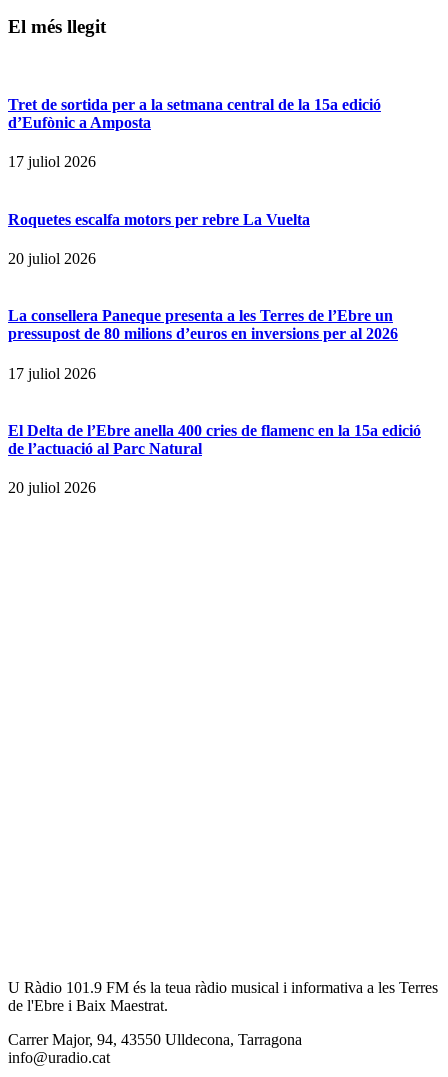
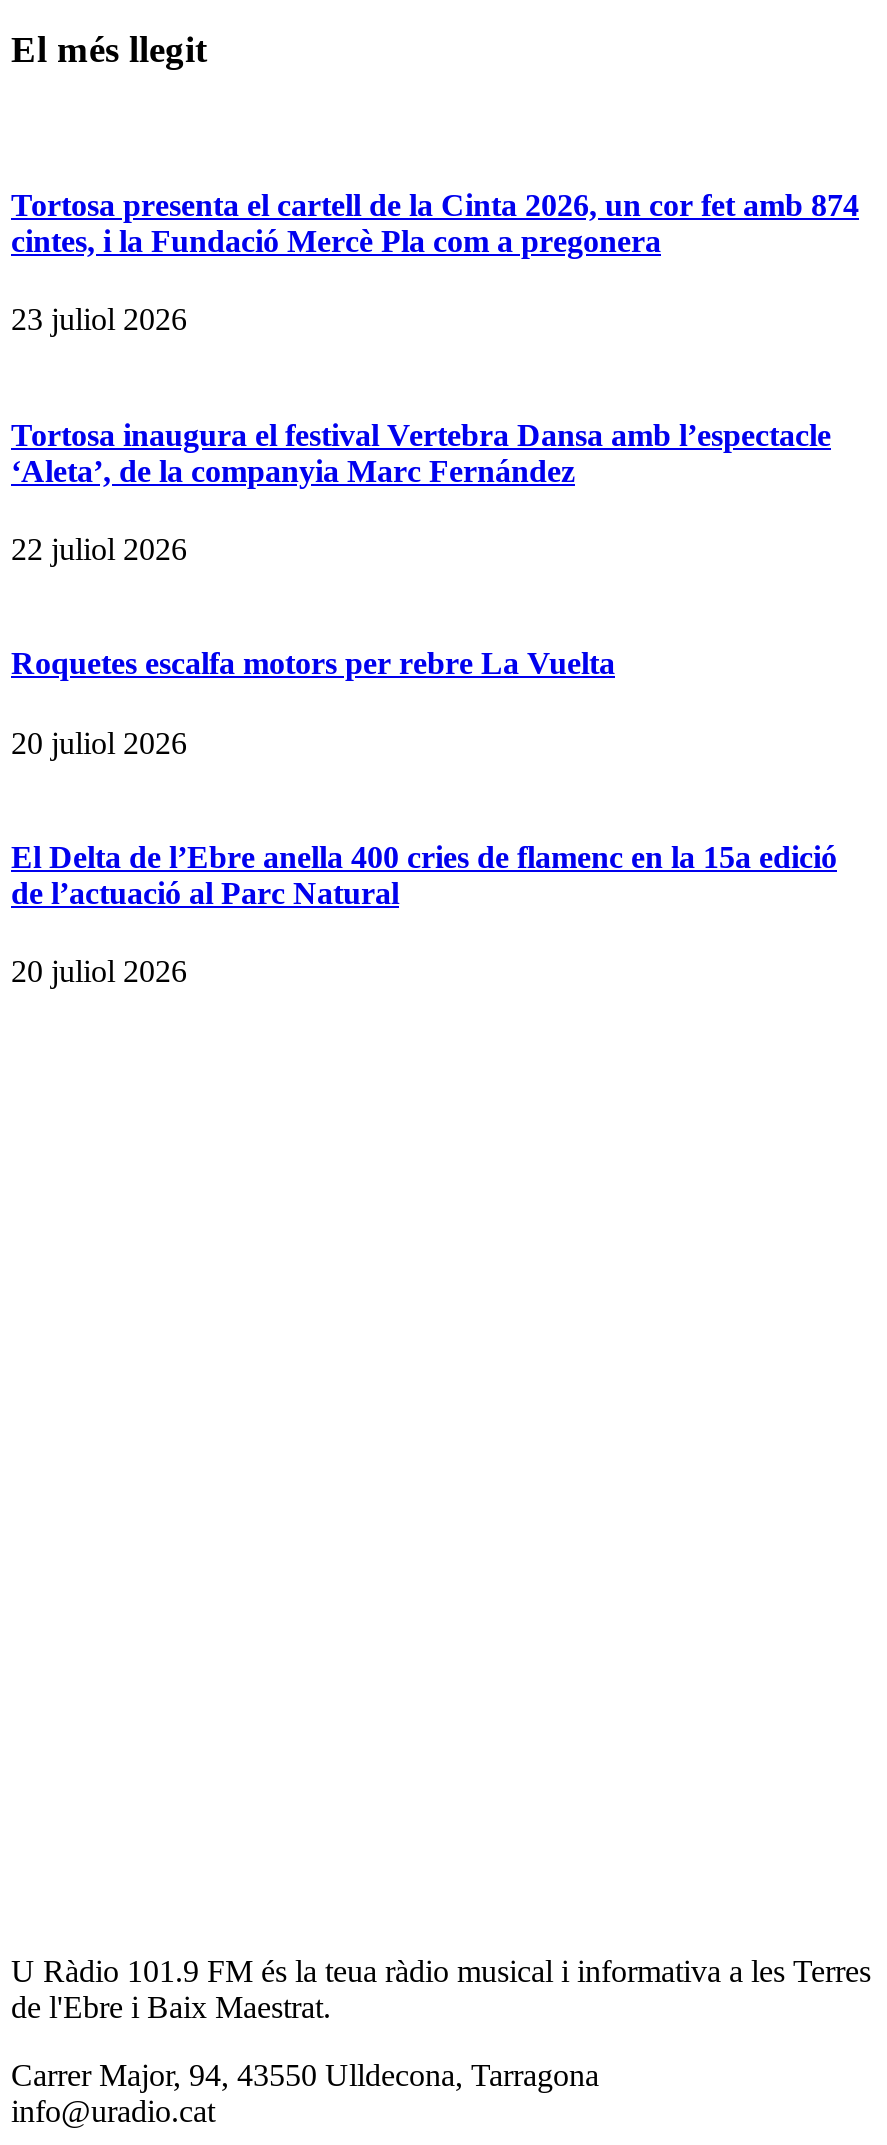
- Tret de sortida per a la setmana central de la 15a edició
- d’Eufònic a Amposta
- 17 juliol 2026
+ Tortosa presenta el cartell de la Cinta 2026, un cor fet amb 874
+ cintes, i la Fundació Mercè Pla com a pregonera
+ 23 juliol 2026
+ Tortosa inaugura el festival Vertebra Dansa amb l’espectacle
+ ‘Aleta’, de la companyia Marc Fernández
+ 22 juliol 2026

moved down: Roquetes escalfa motors per rebre La Vuelta | 20 juliol 2026

- La consellera Paneque presenta a les Terres de l’Ebre un
- pressupost de 80 milions d’euros en inversions per al 2026
- 17 juliol 2026
